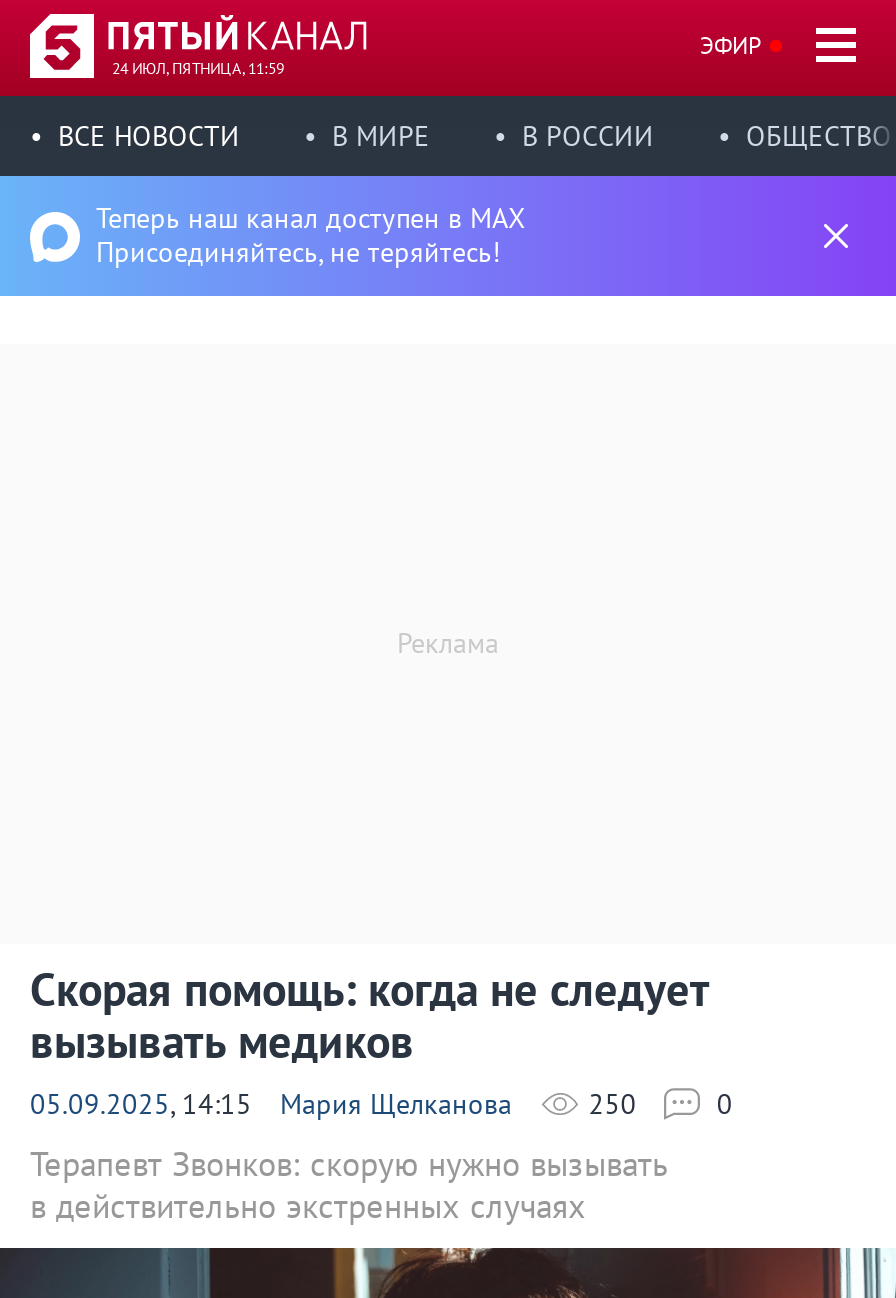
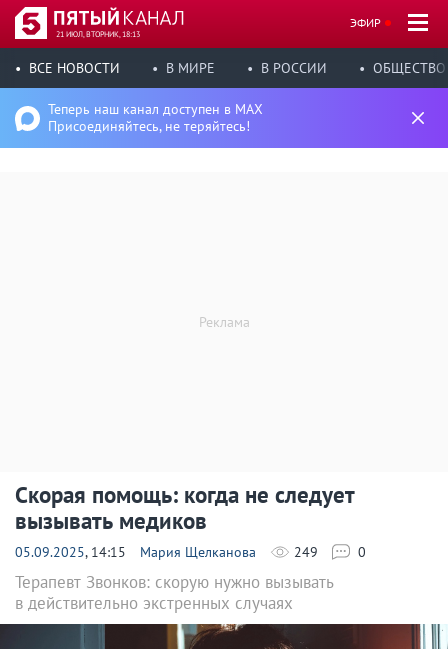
- 24 ИЮЛ, ПЯТНИЦА, 11:59
+ 21 ИЮЛ, ВТОРНИК, 18:13

- 250
+ 249
